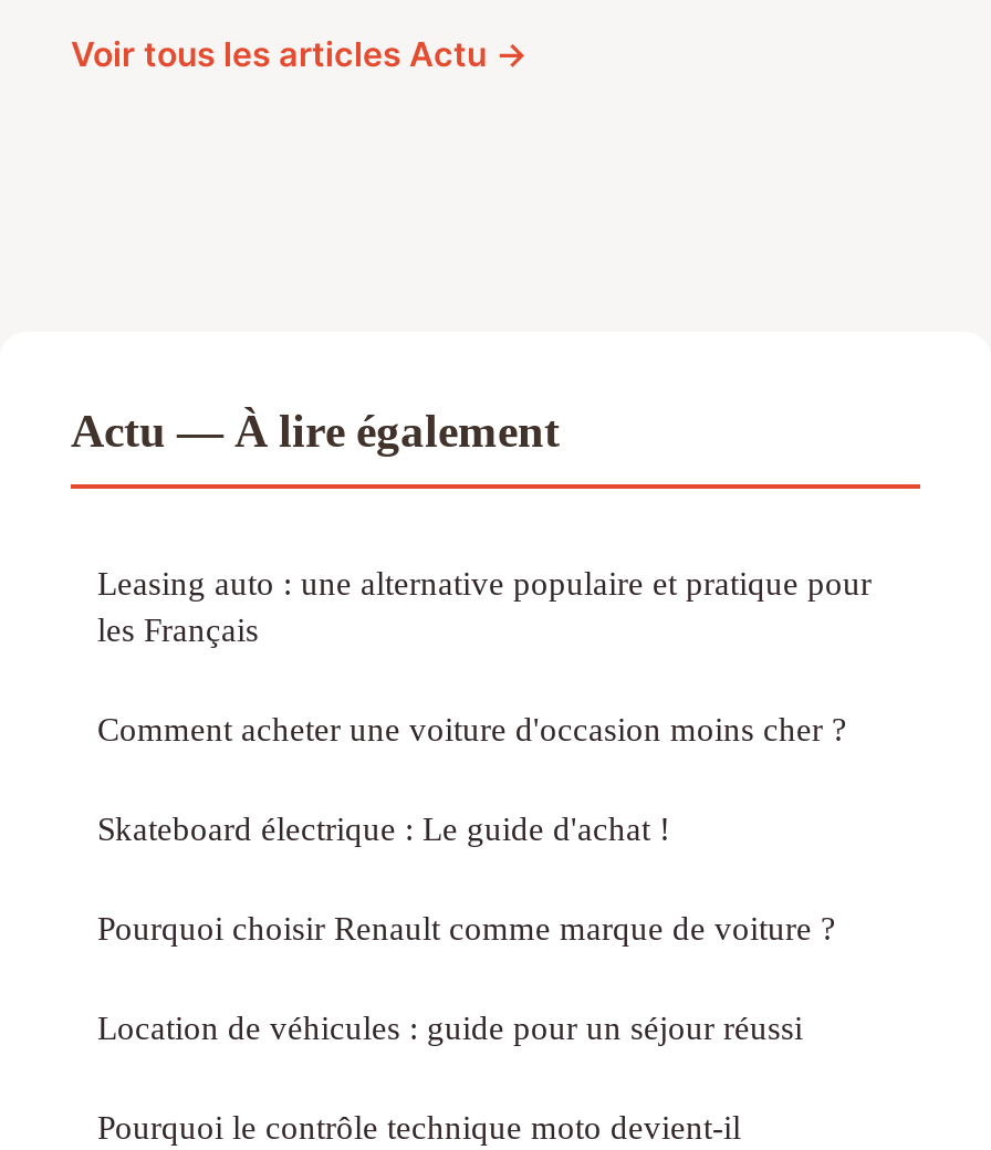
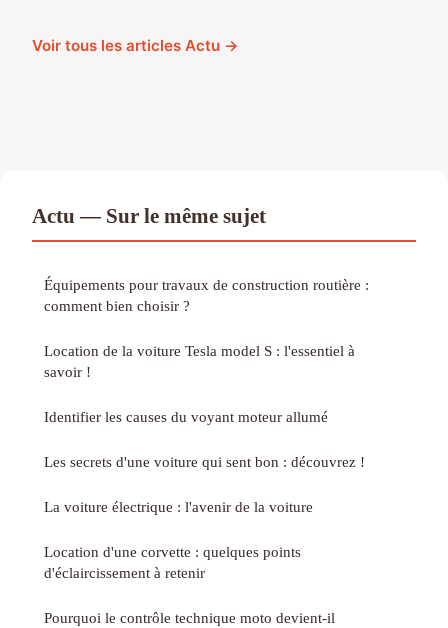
- Actu — À lire également
- Leasing auto : une alternative populaire et pratique pour
- les Français
- Comment acheter une voiture d'occasion moins cher ?
- Skateboard électrique : Le guide d'achat !
- Pourquoi choisir Renault comme marque de voiture ?
- Location de véhicules : guide pour un séjour réussi
+ Actu — Sur le même sujet
+ Équipements pour travaux de construction routière :
+ comment bien choisir ?
+ Location de la voiture Tesla model S : l'essentiel à
+ savoir !
+ Identifier les causes du voyant moteur allumé
+ Les secrets d'une voiture qui sent bon : découvrez !
+ La voiture électrique : l'avenir de la voiture
+ Location d'une corvette : quelques points
+ d'éclaircissement à retenir
